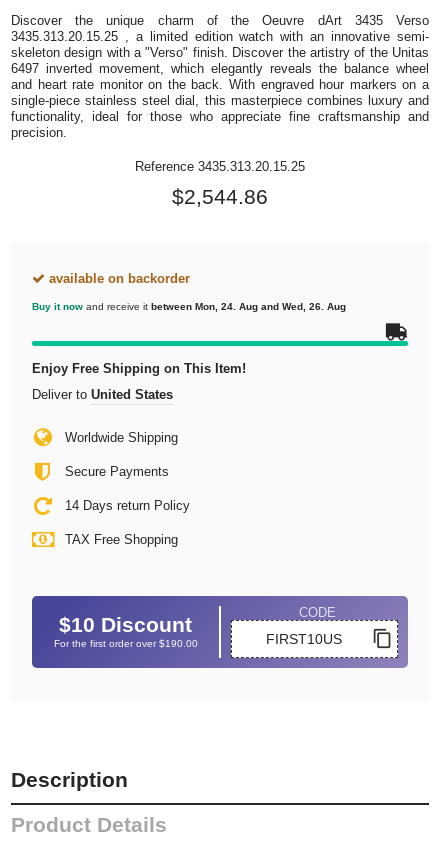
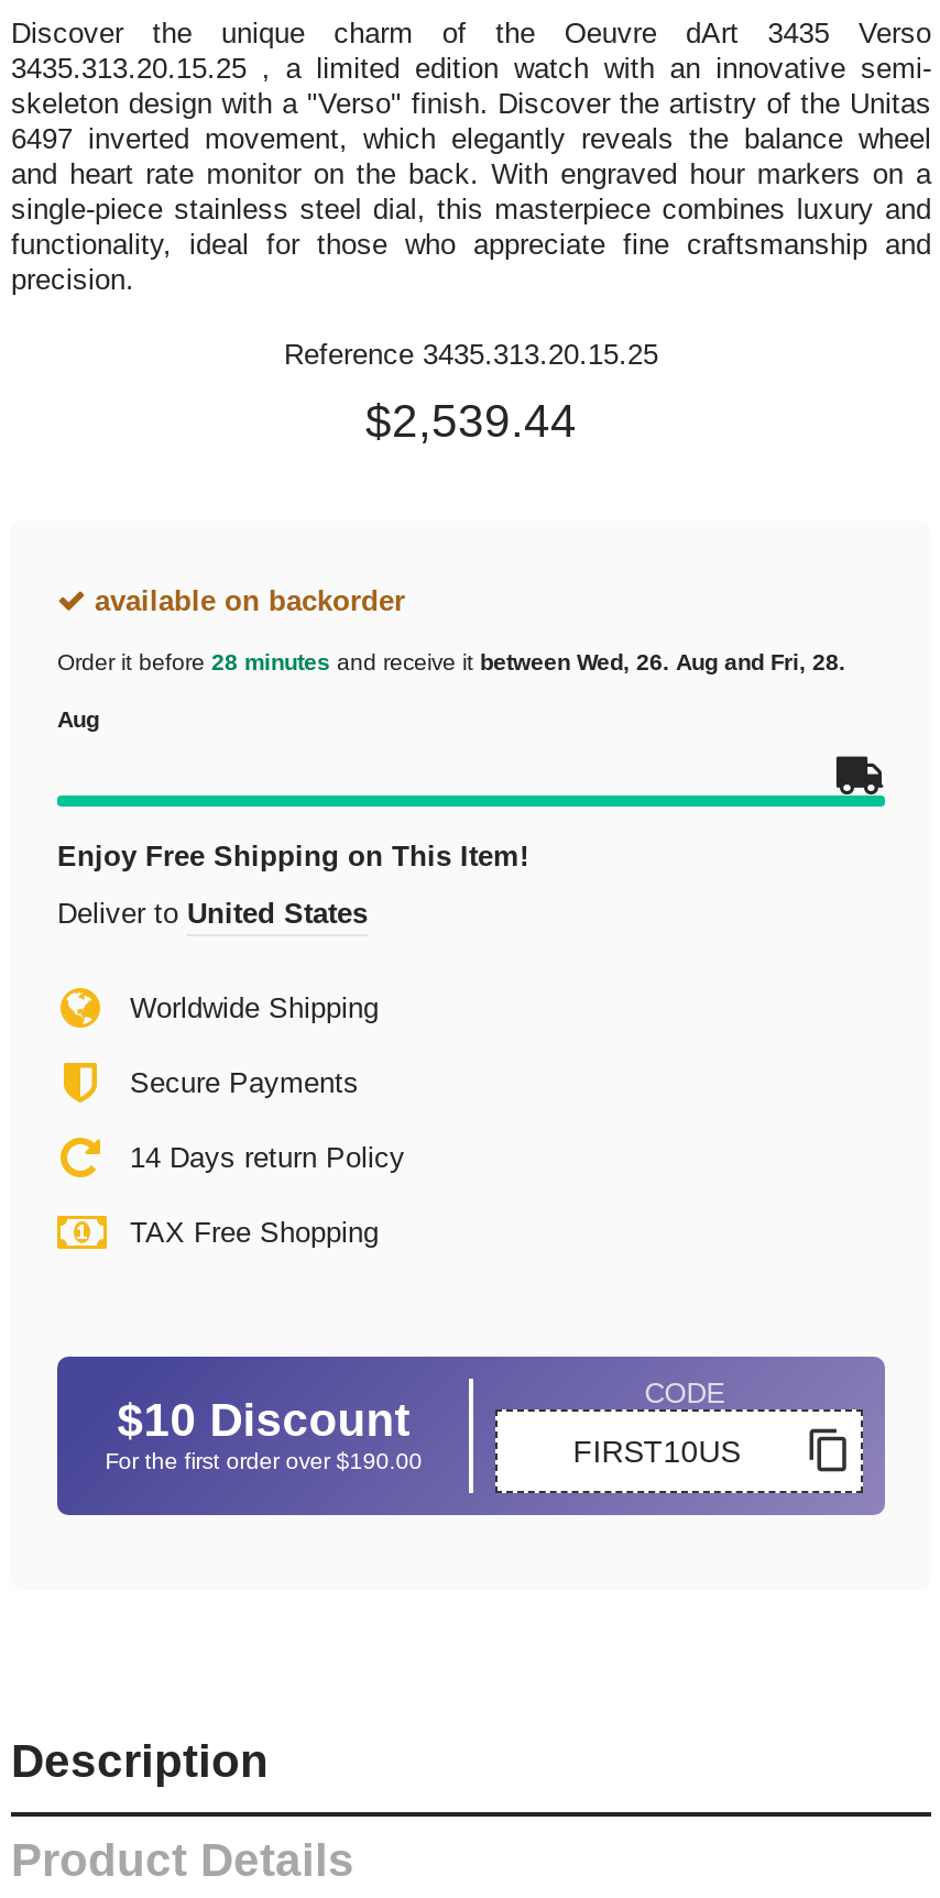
- $2,544.86
+ $2,539.44

- Buy it now and receive it between Mon, 24. Aug and Wed, 26. Aug
+ Order it before 28 minutes and receive it between Wed, 26. Aug and Fri, 28.
+ Aug
